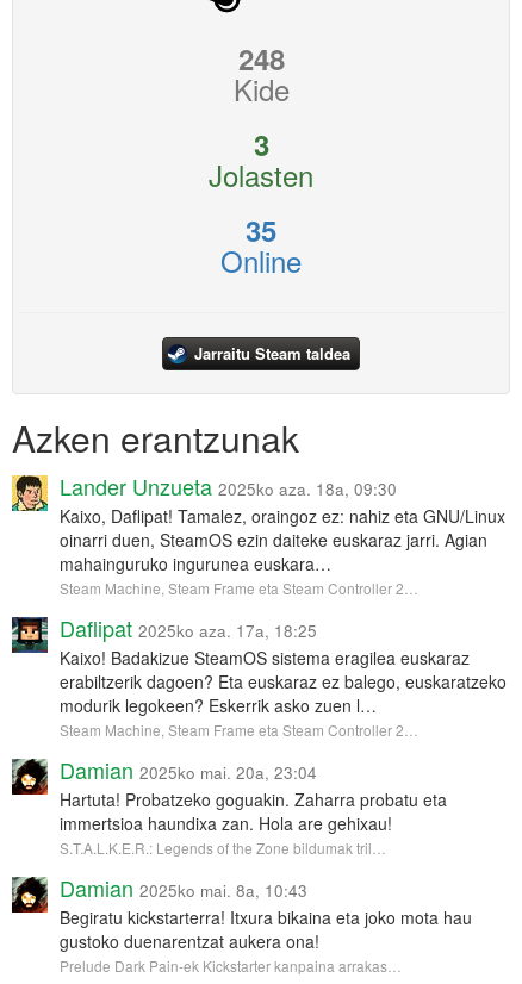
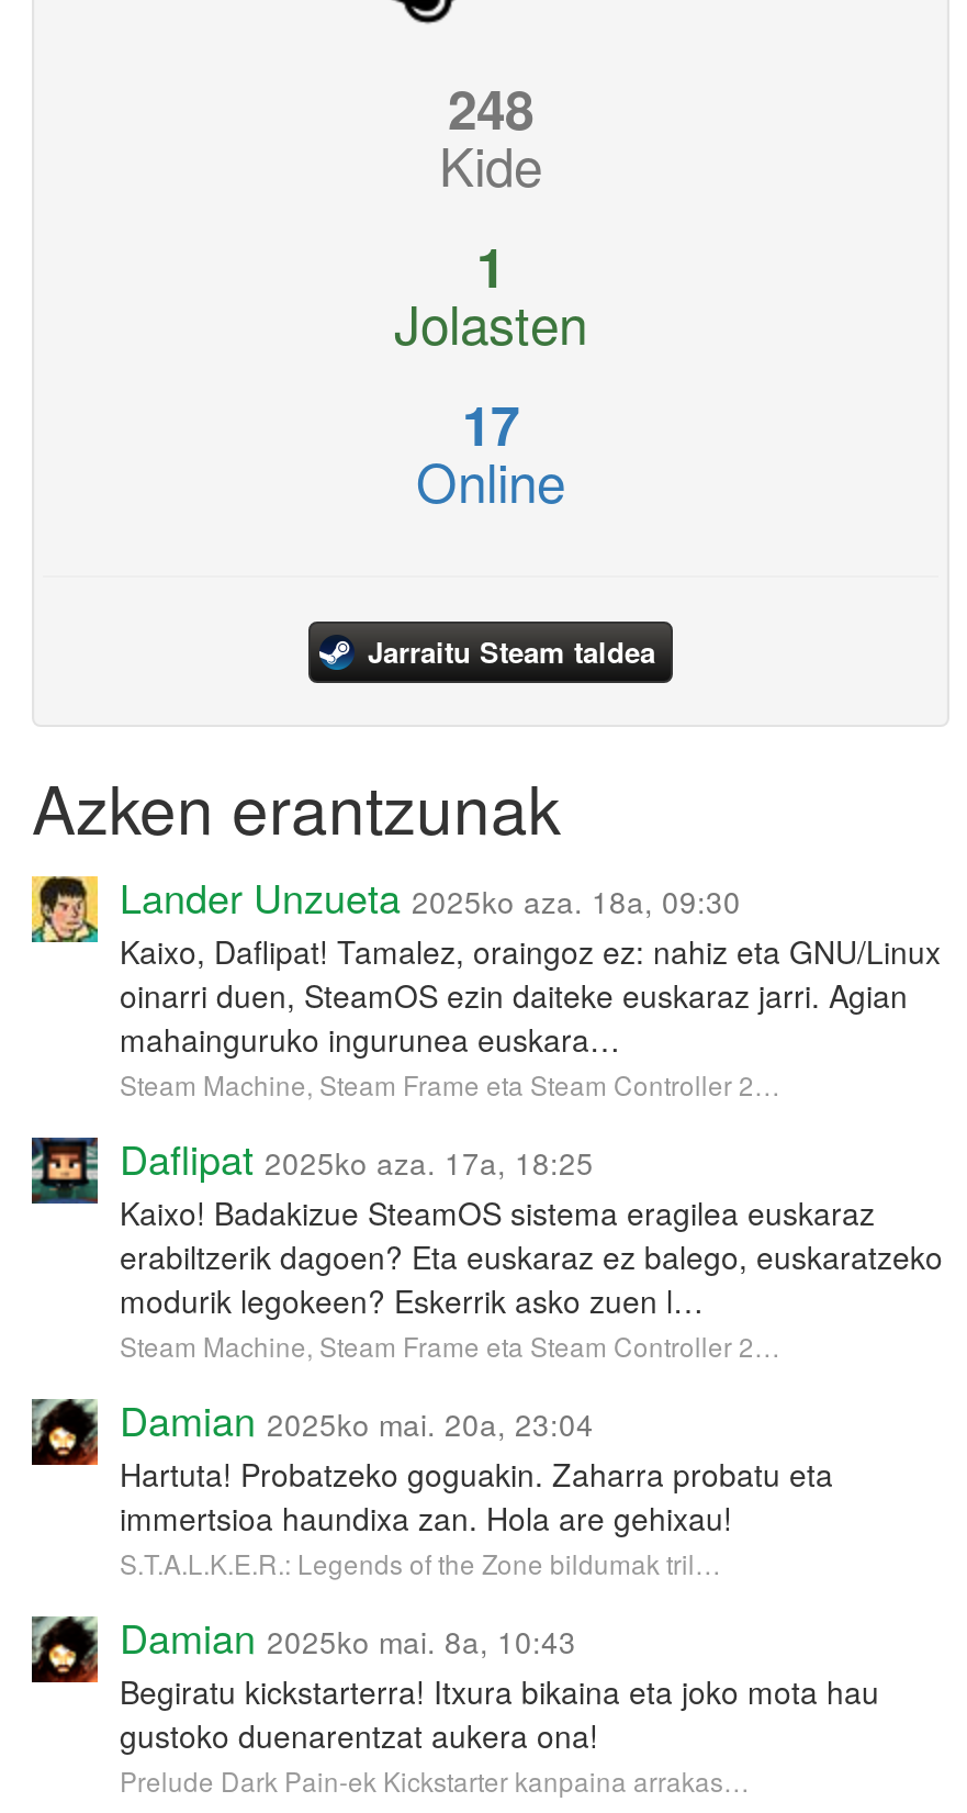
- 3
+ 1

- 35
+ 17
